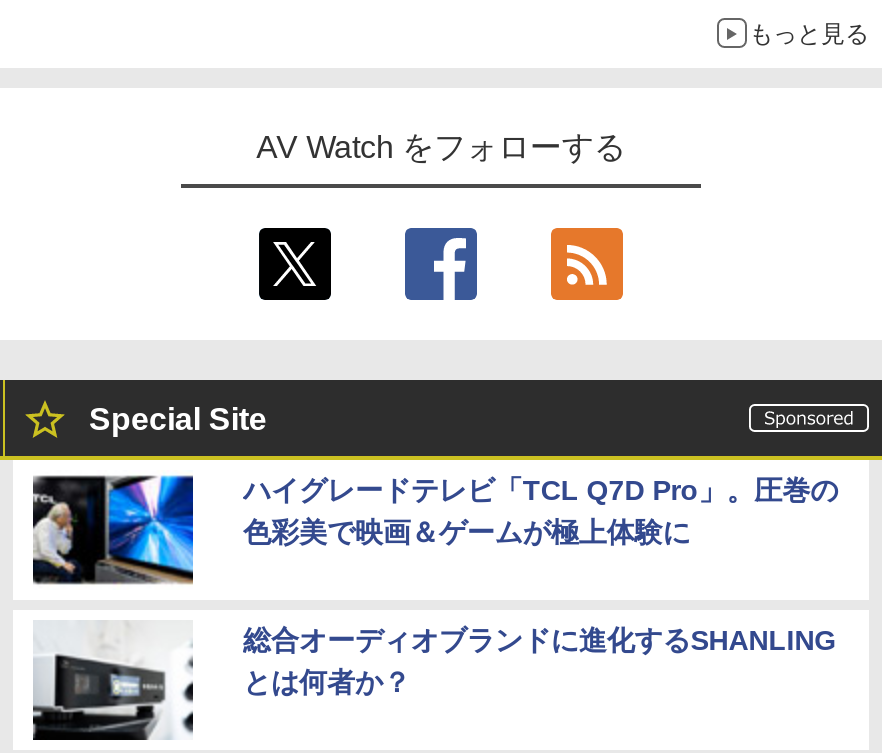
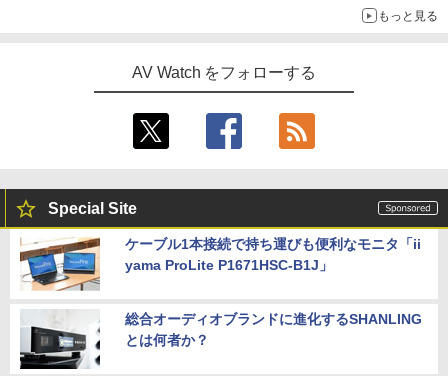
- [image]
- ハイグレードテレビ「TCL Q7D Pro」。圧巻の
- 色彩美で映画＆ゲームが極上体験に
+ [image]
+ ケーブル1本接続で持ち運びも便利なモニタ「ii
+ yama ProLite P1671HSC-B1J」
